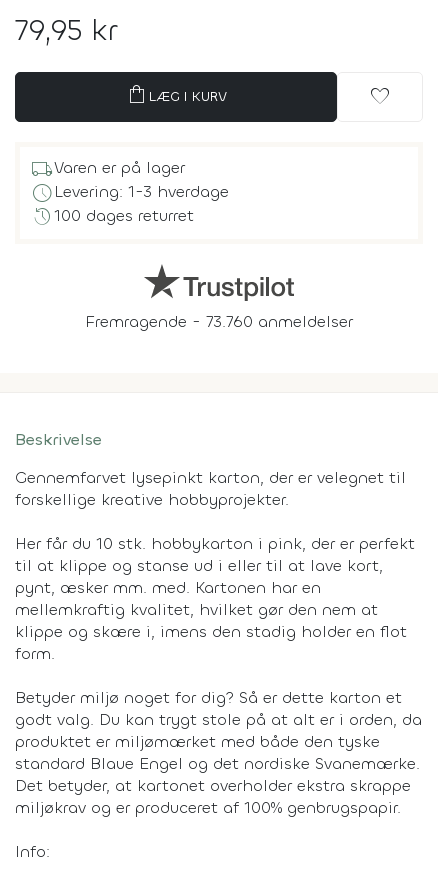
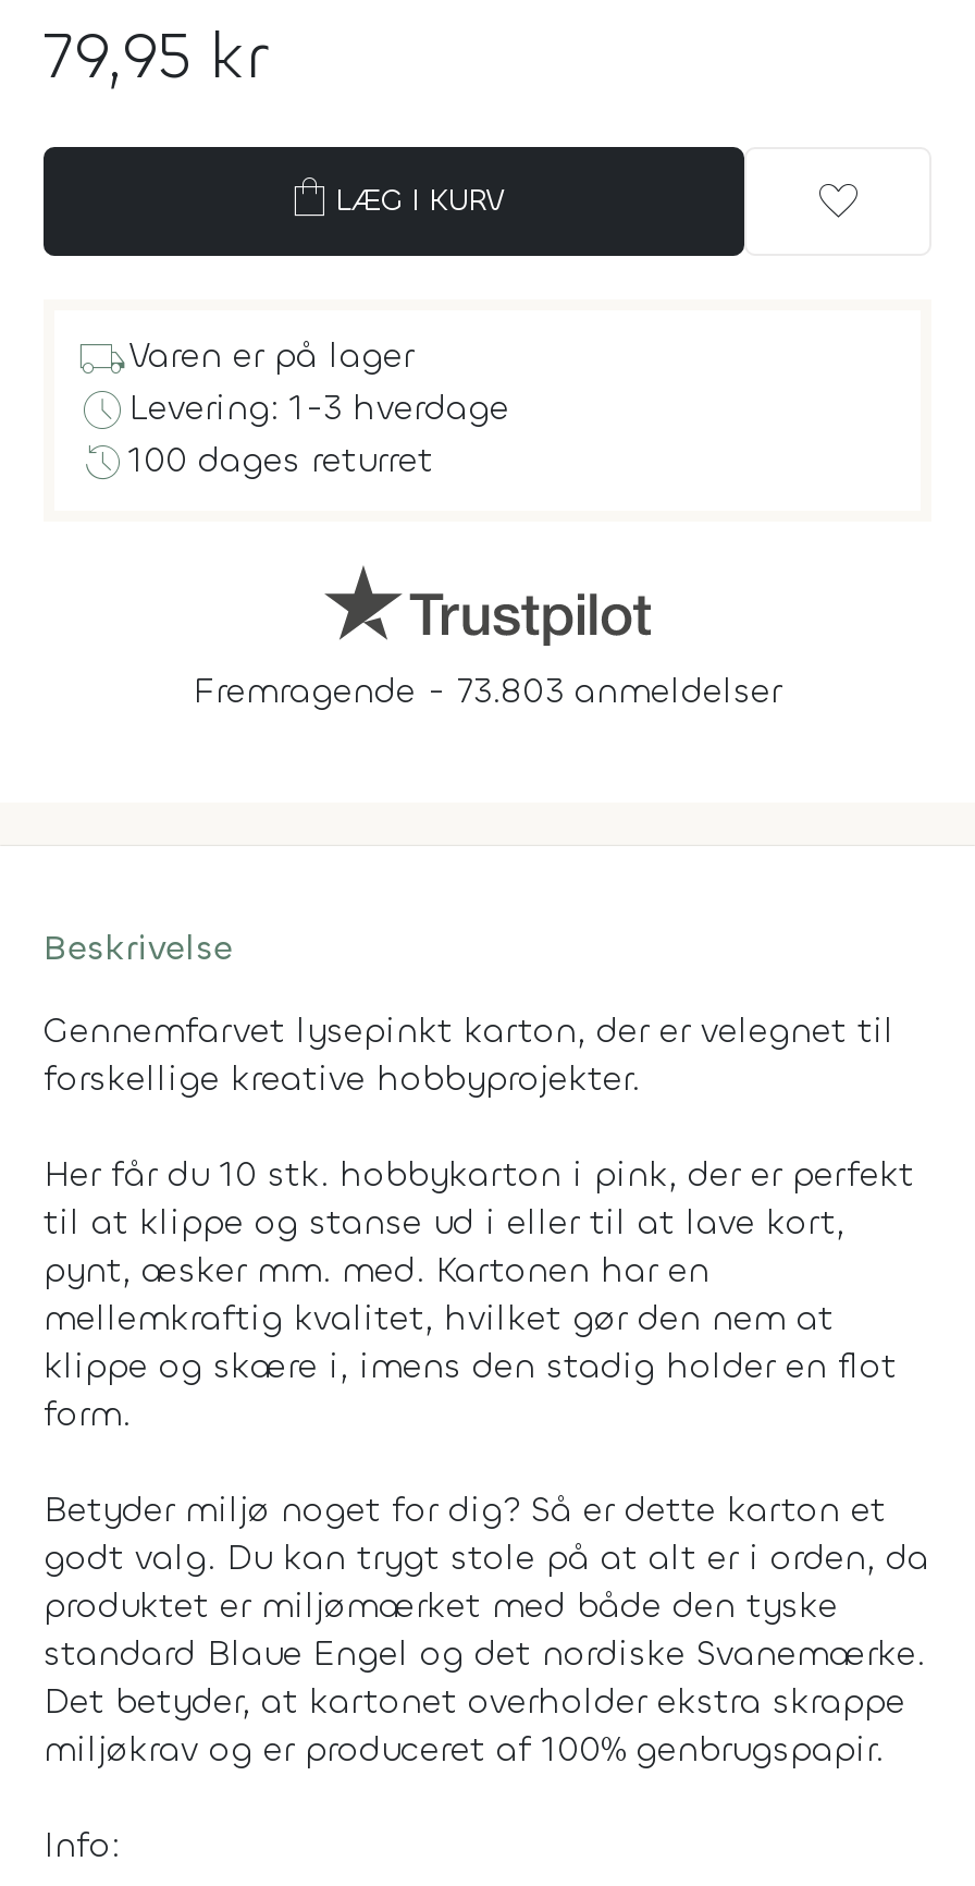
- Fremragende - 73.760 anmeldelser
+ Fremragende - 73.803 anmeldelser
